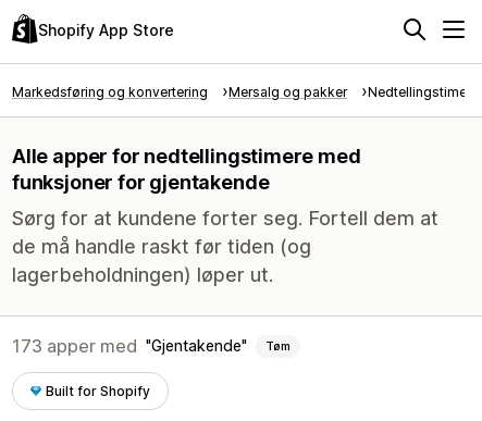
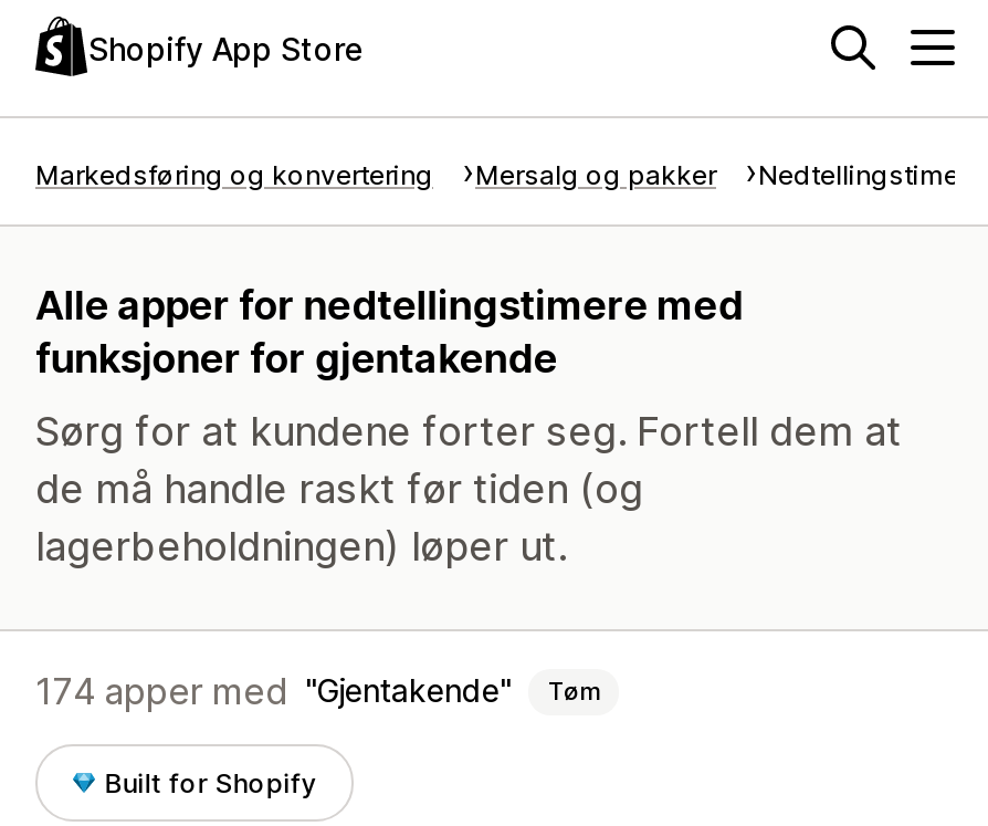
- 173 apper med Gjentakende Tøm
+ 174 apper med Gjentakende Tøm
